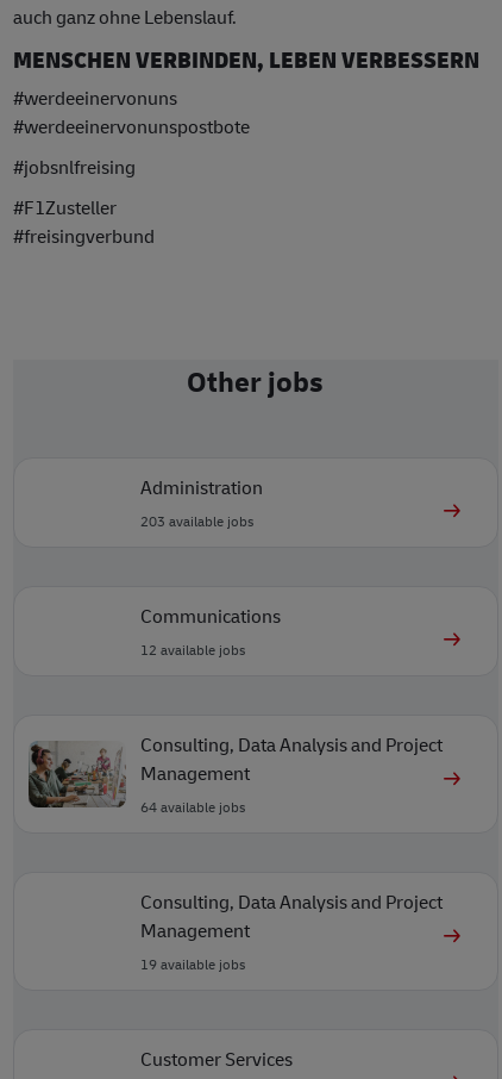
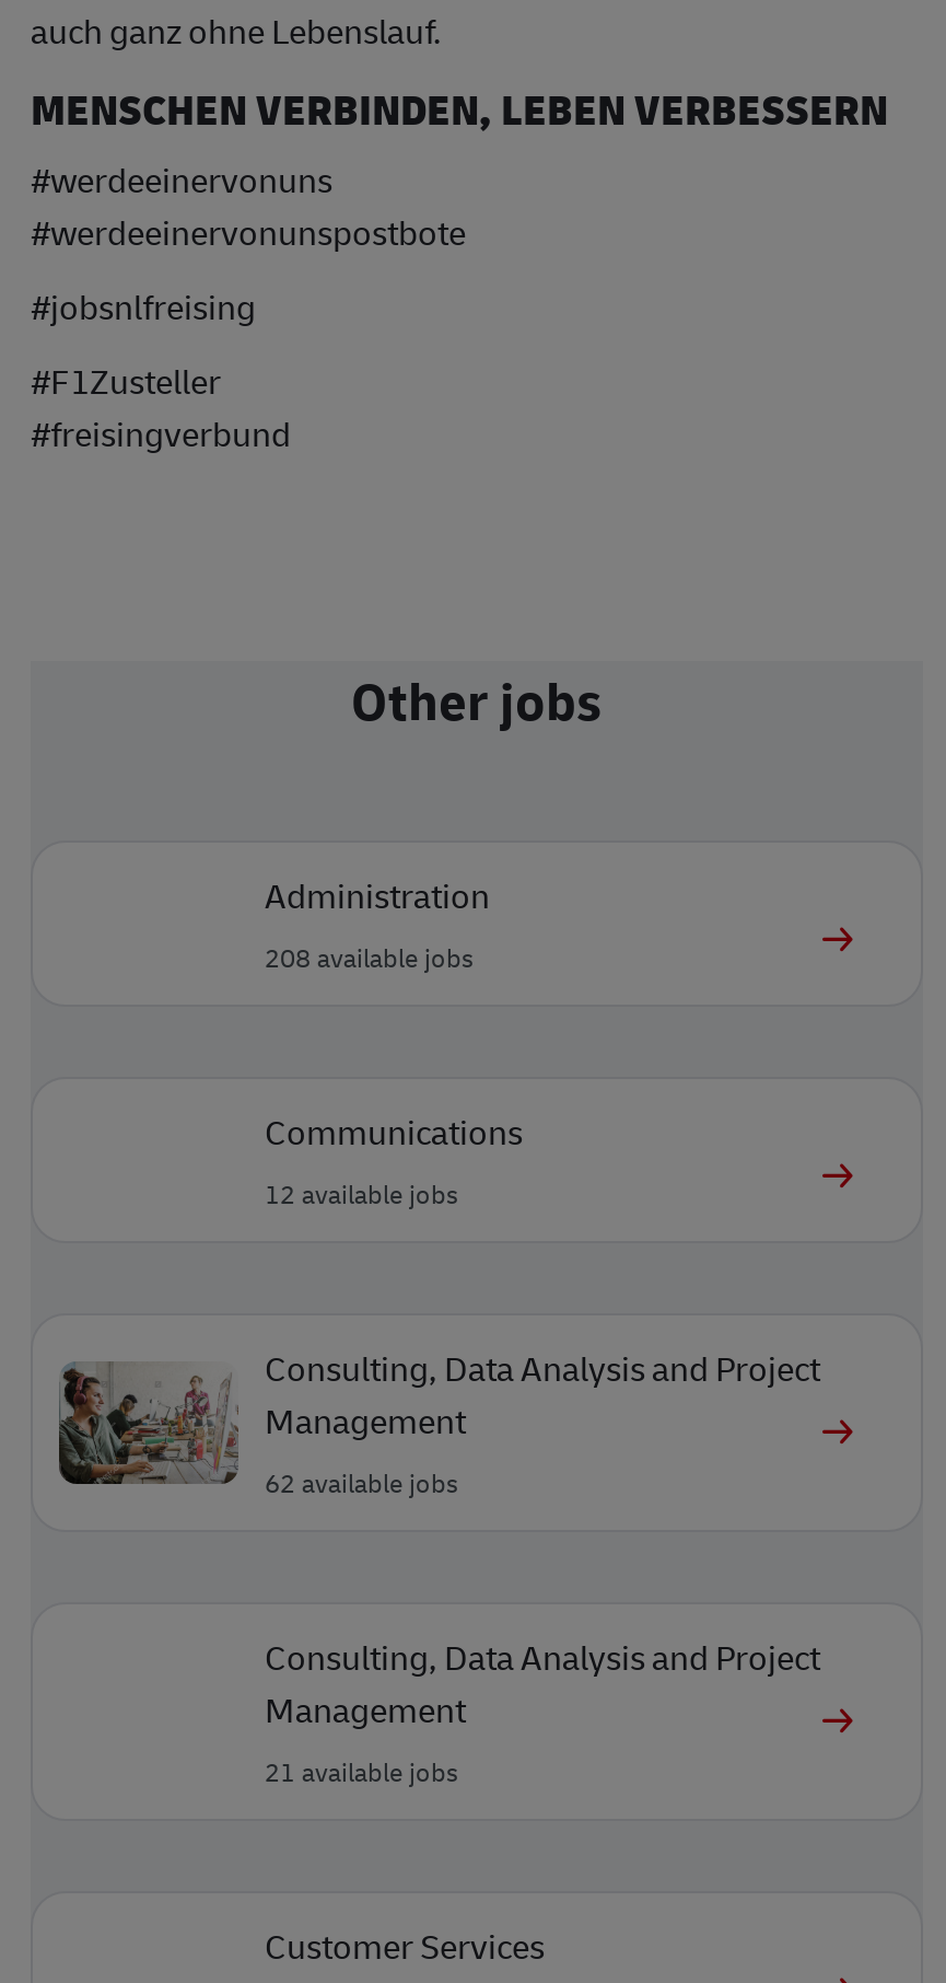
- 203 available jobs
+ 208 available jobs

- 64 available jobs
+ 62 available jobs

- 19 available jobs
+ 21 available jobs
